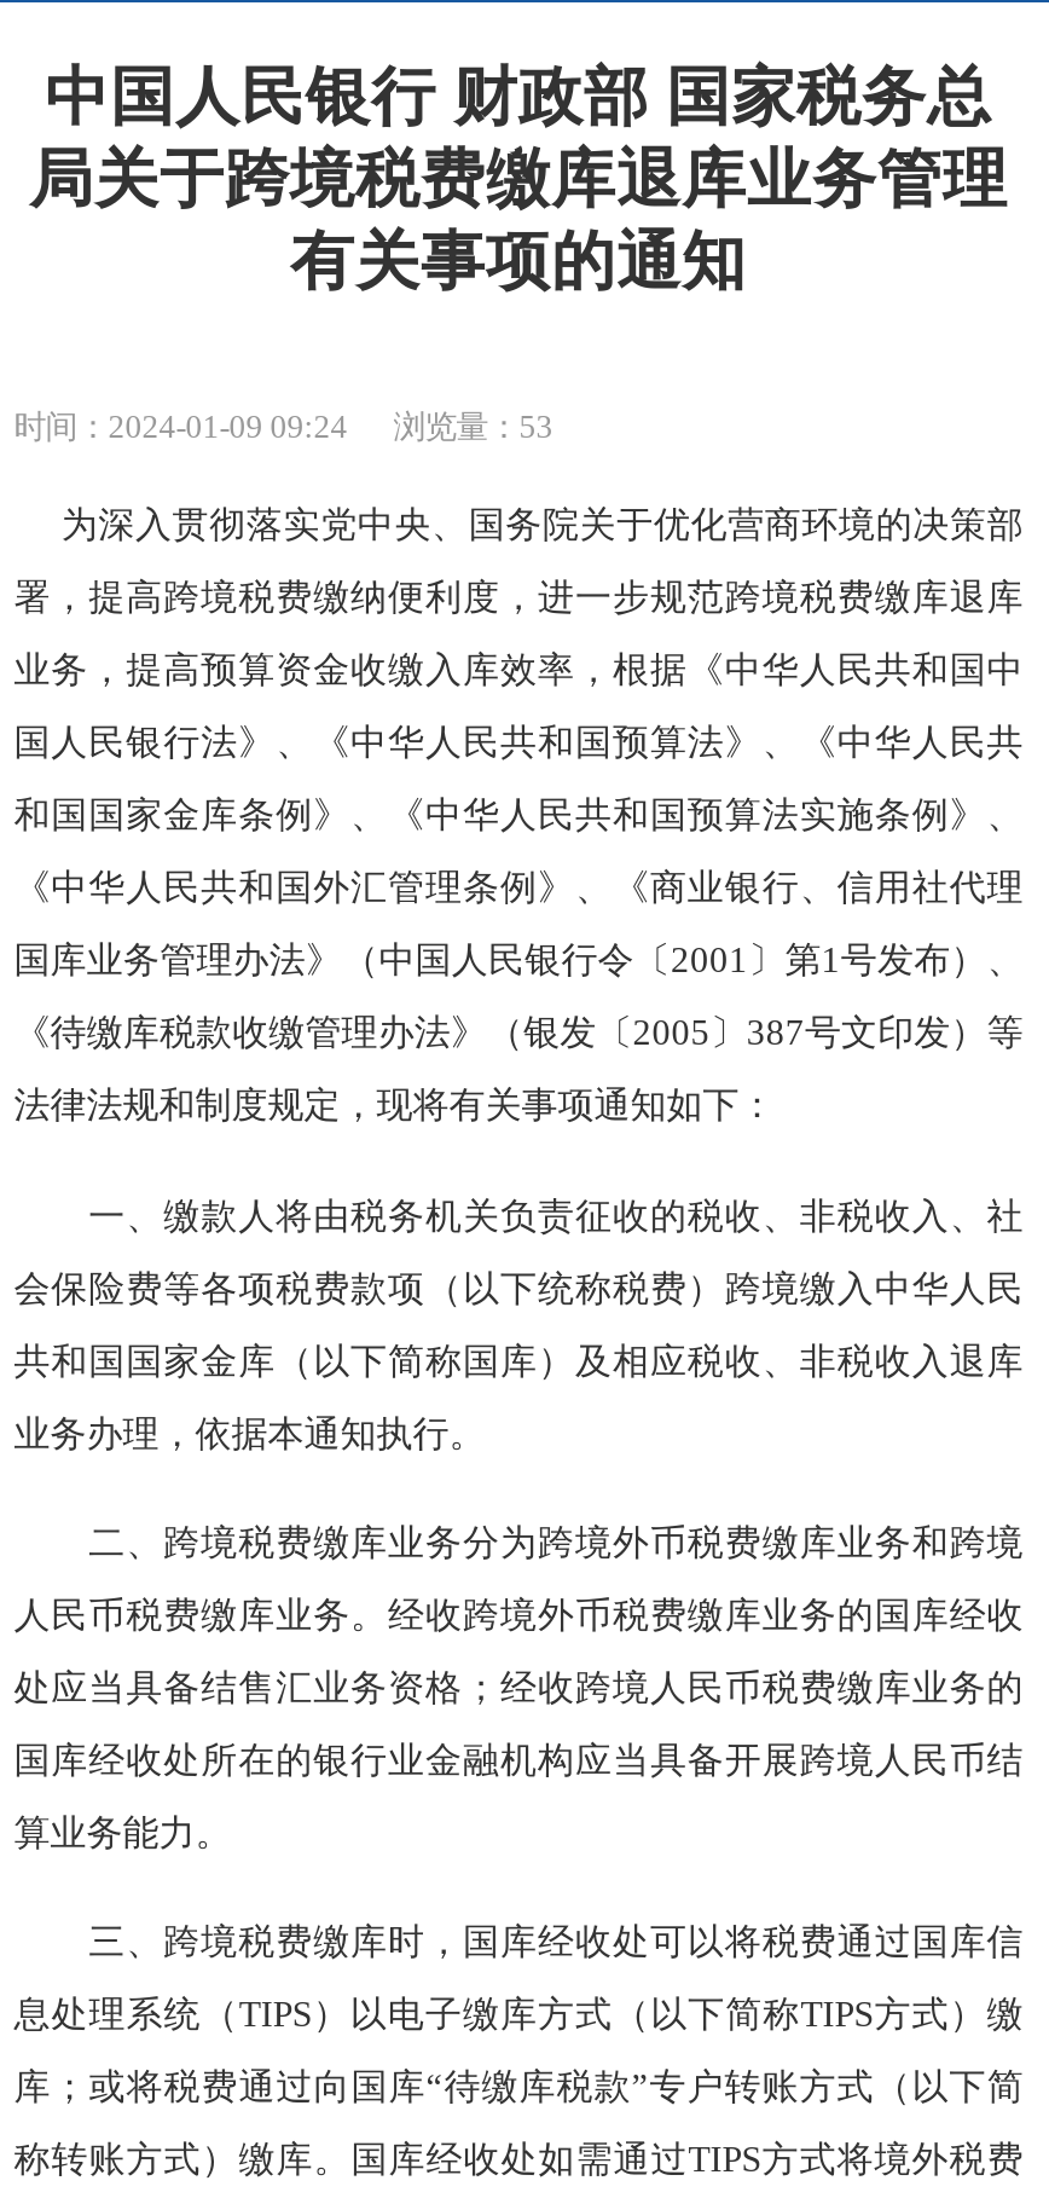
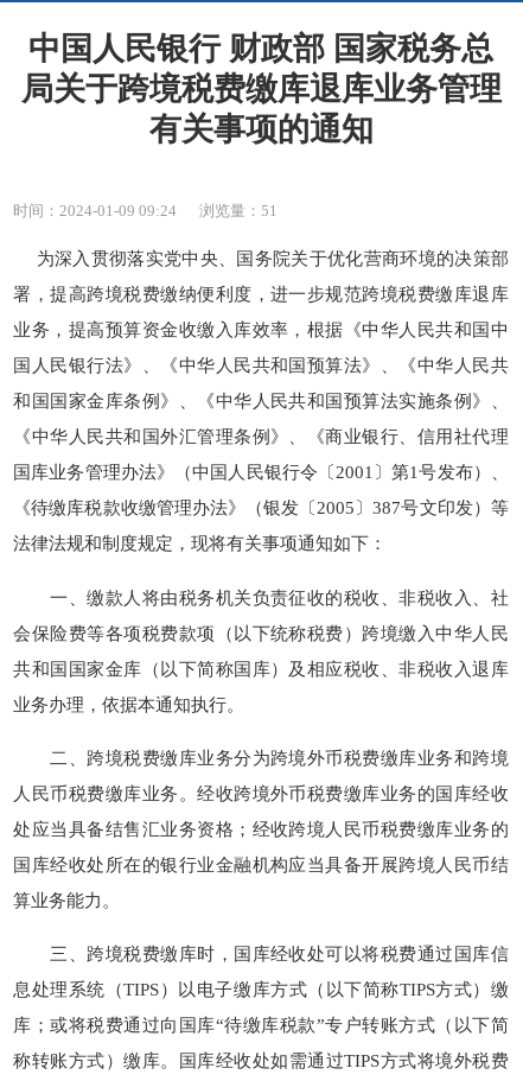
- 时间：2024-01-09 09:24 浏览量：53
+ 时间：2024-01-09 09:24 浏览量：51
